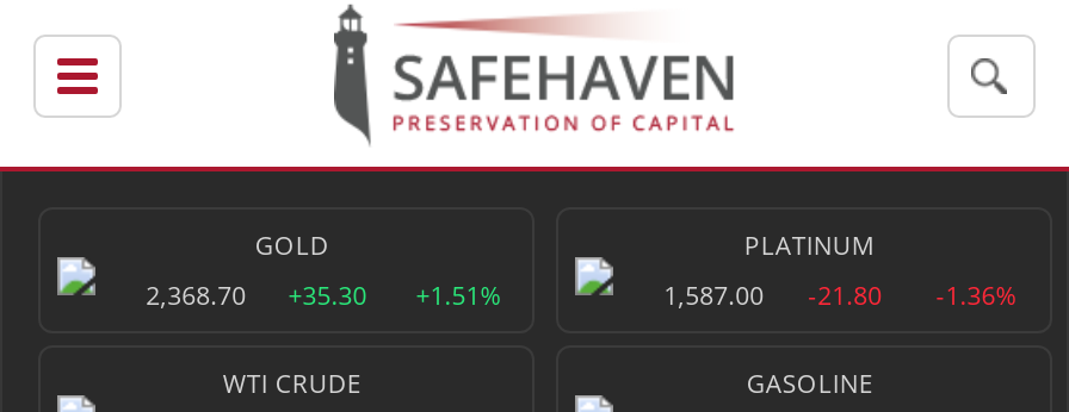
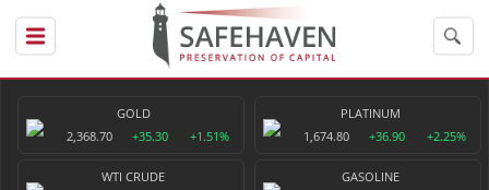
- 1,587.00
+ 1,674.80

- -21.80
+ +36.90

- -1.36%
+ +2.25%
